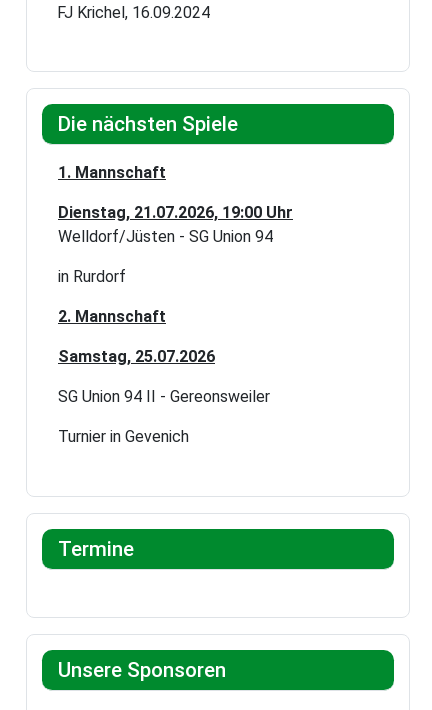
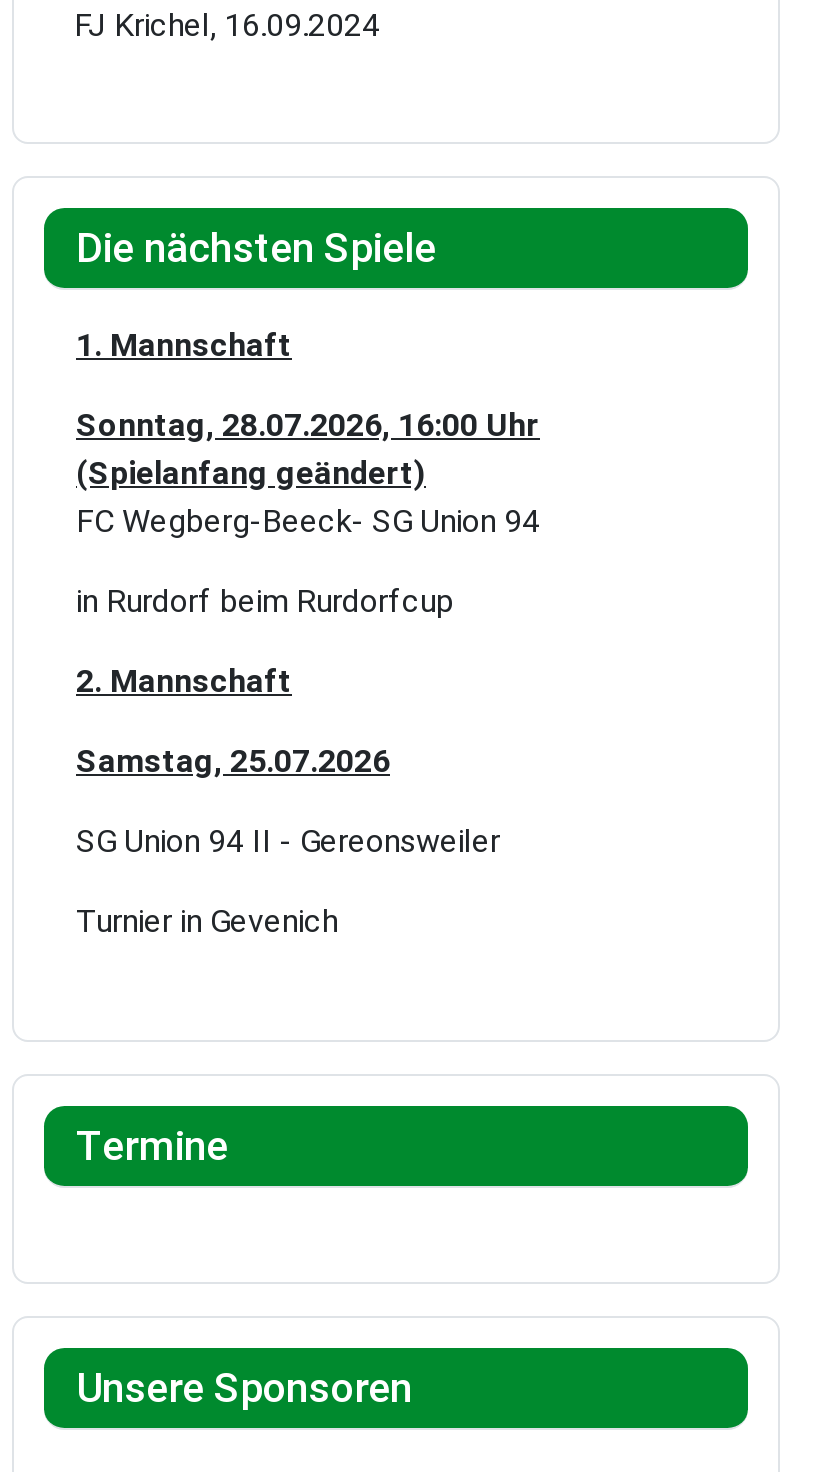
- Dienstag, 21.07.2026, 19:00 Uhr
- Welldorf/Jüsten - SG Union 94
+ Sonntag, 28.07.2026, 16:00 Uhr
+ (Spielanfang geändert)
+ FC Wegberg-Beeck- SG Union 94

- in Rurdorf
+ in Rurdorf beim Rurdorfcup
